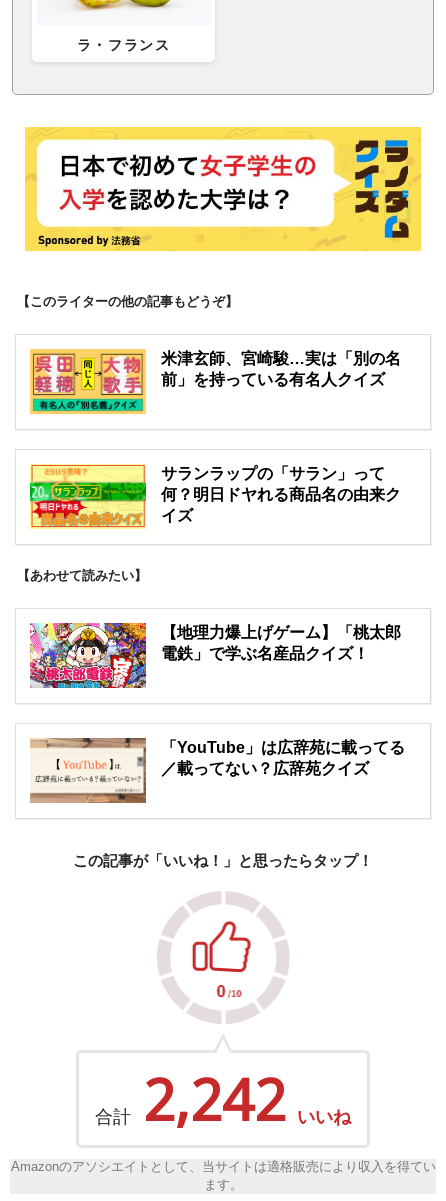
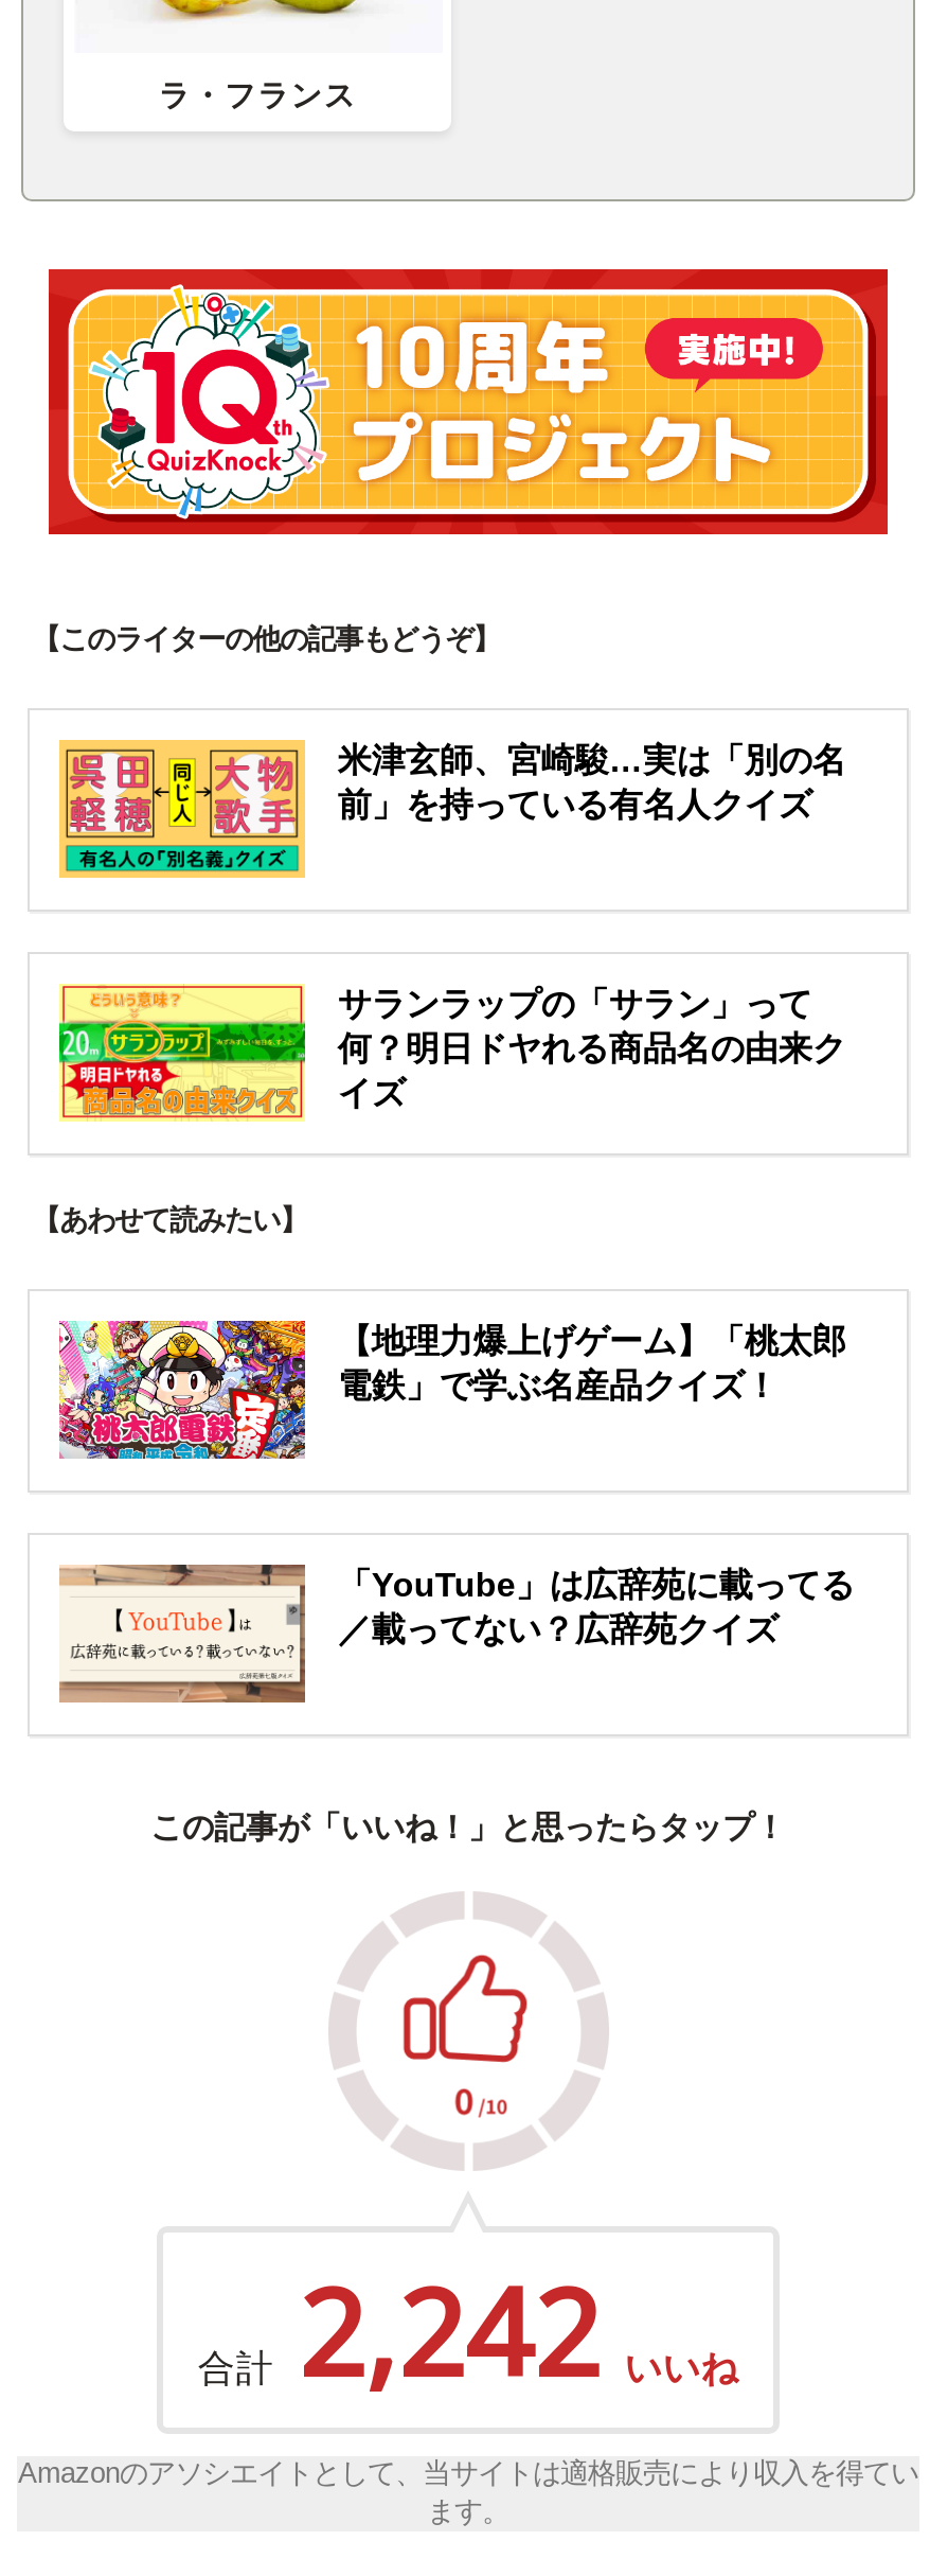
- [image]
+ [image]
